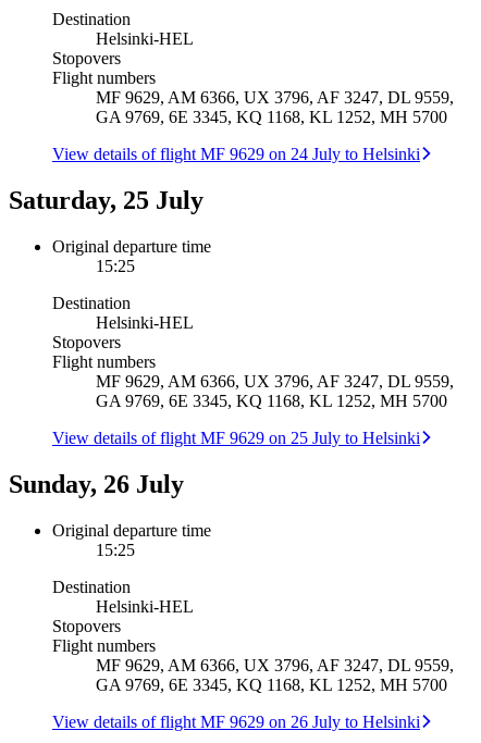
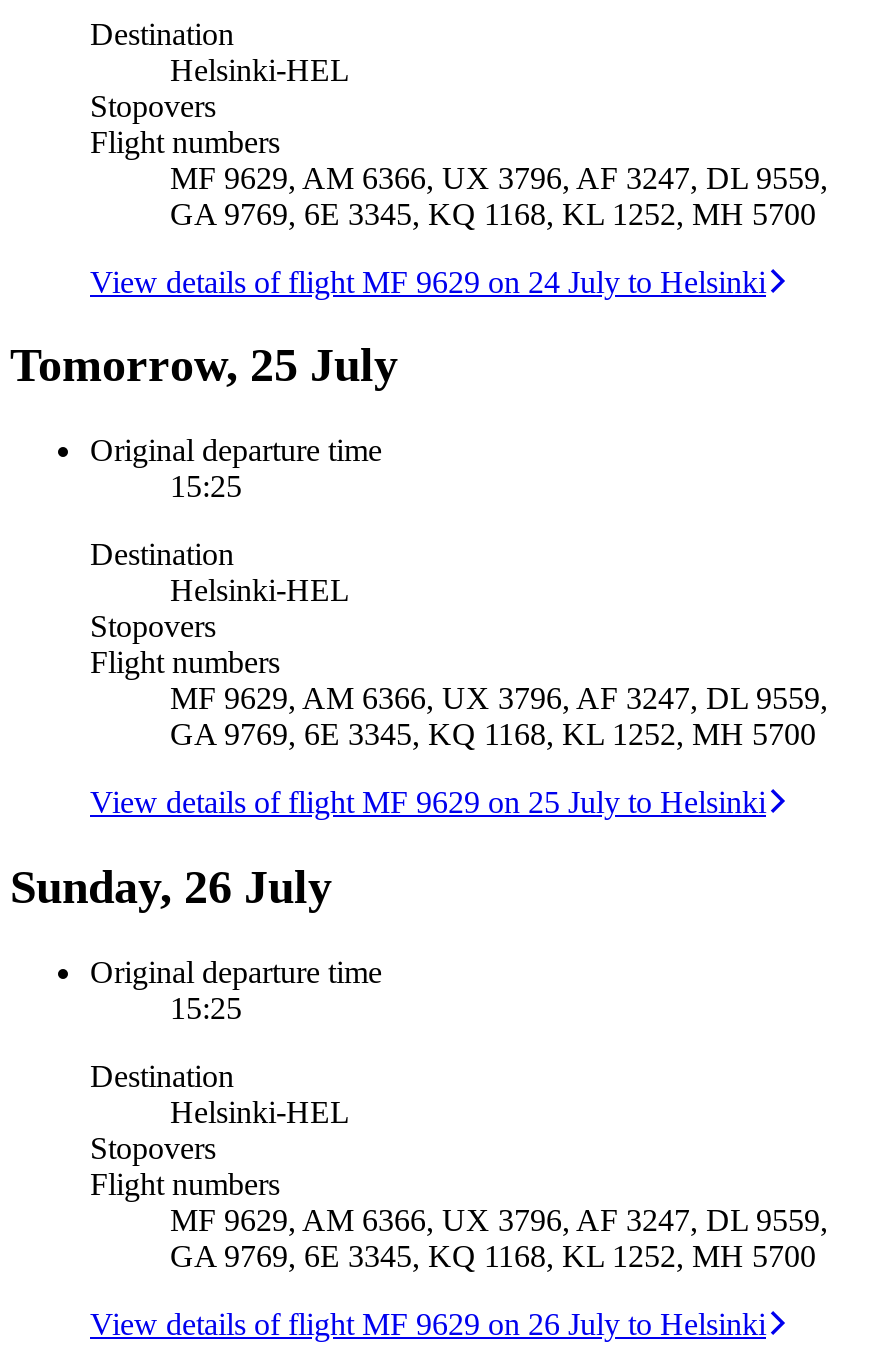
- Saturday, 25 July
+ Tomorrow, 25 July
